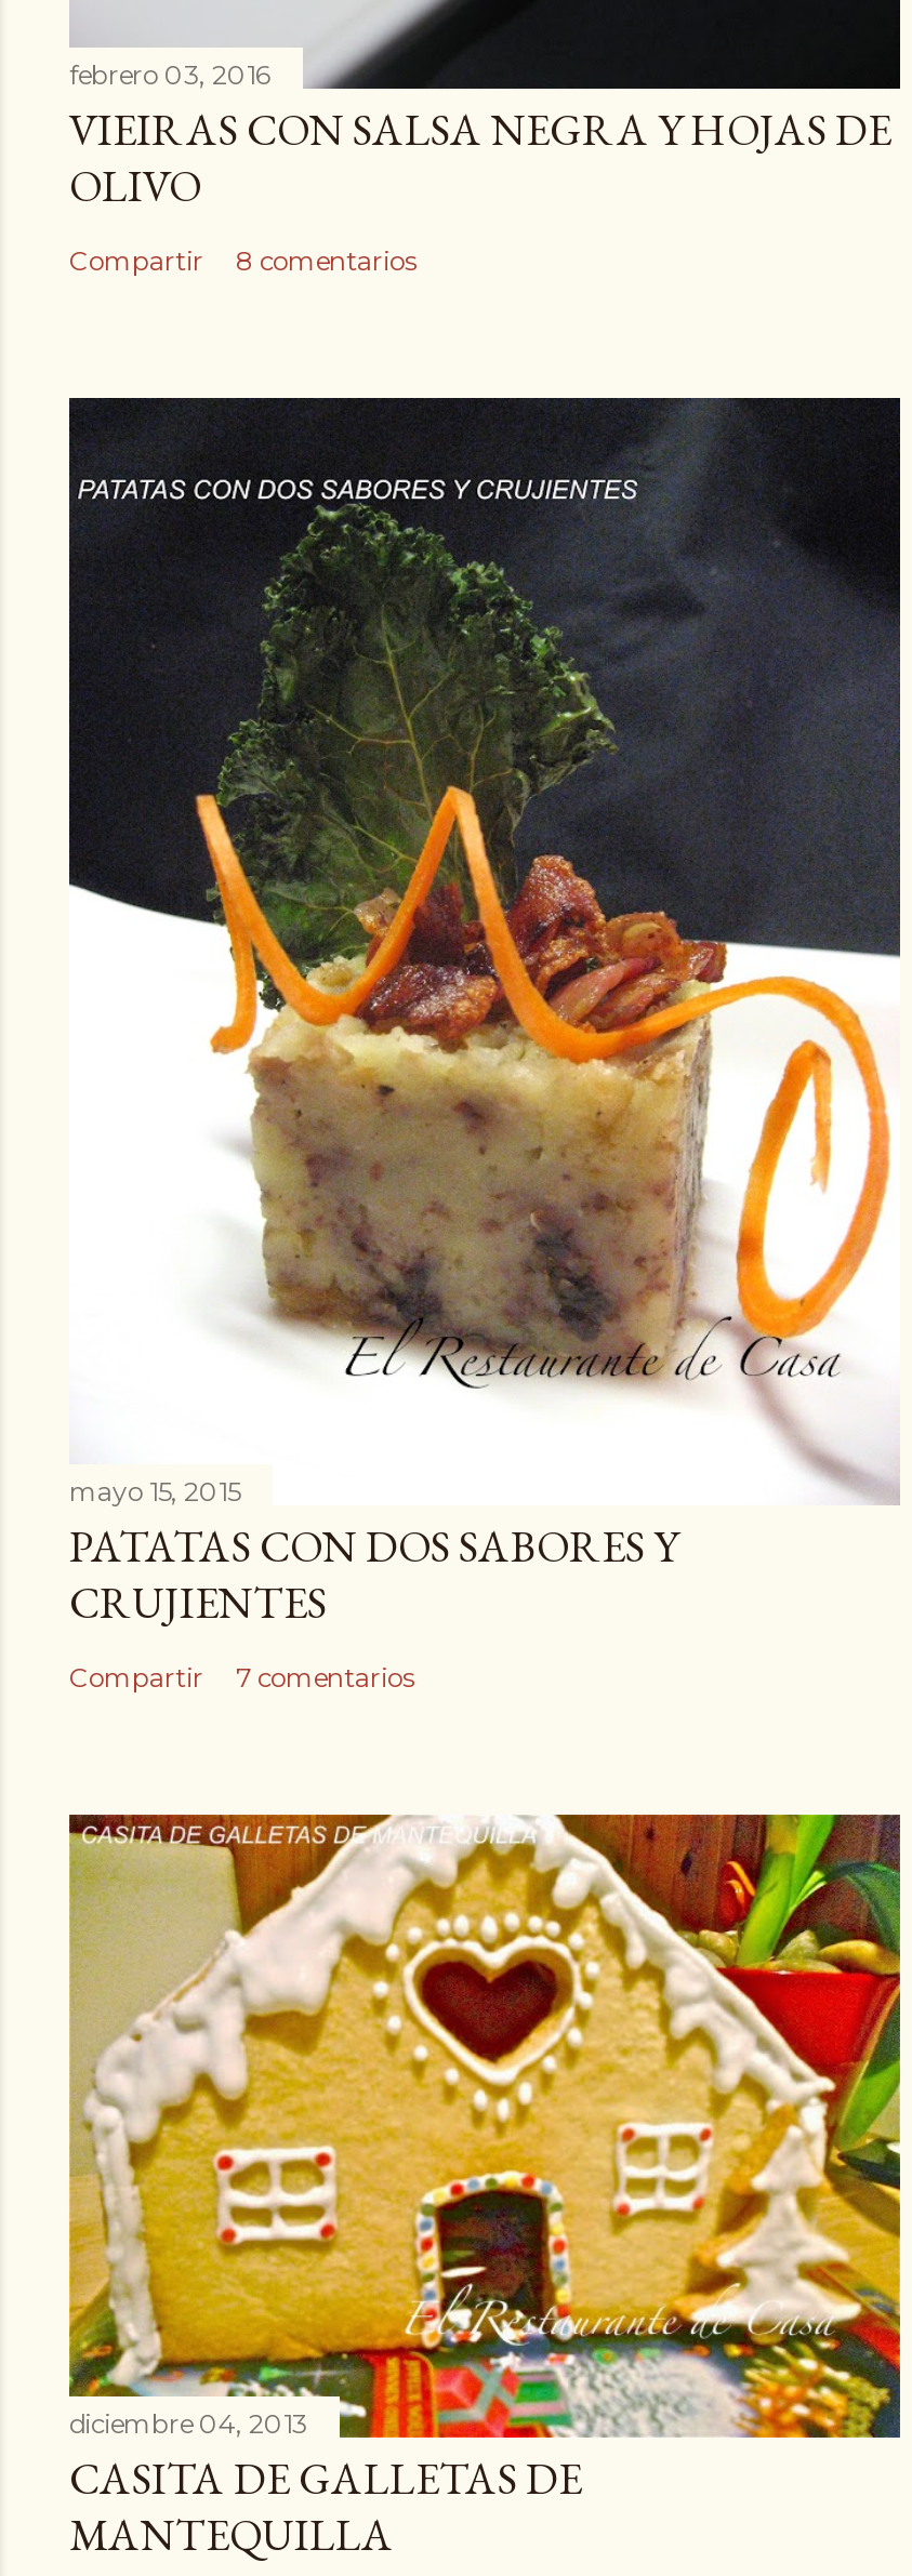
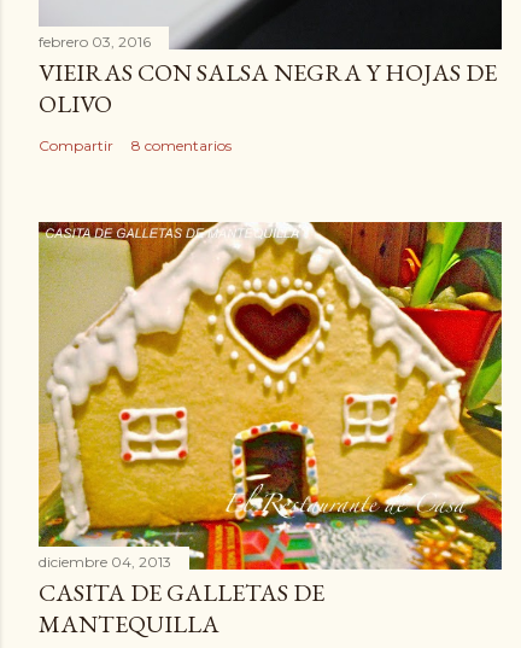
- [image]
- mayo 15, 2015
- PATATAS CON DOS SABORES Y
- CRUJIENTES
- Compartir
- 7 comentarios
